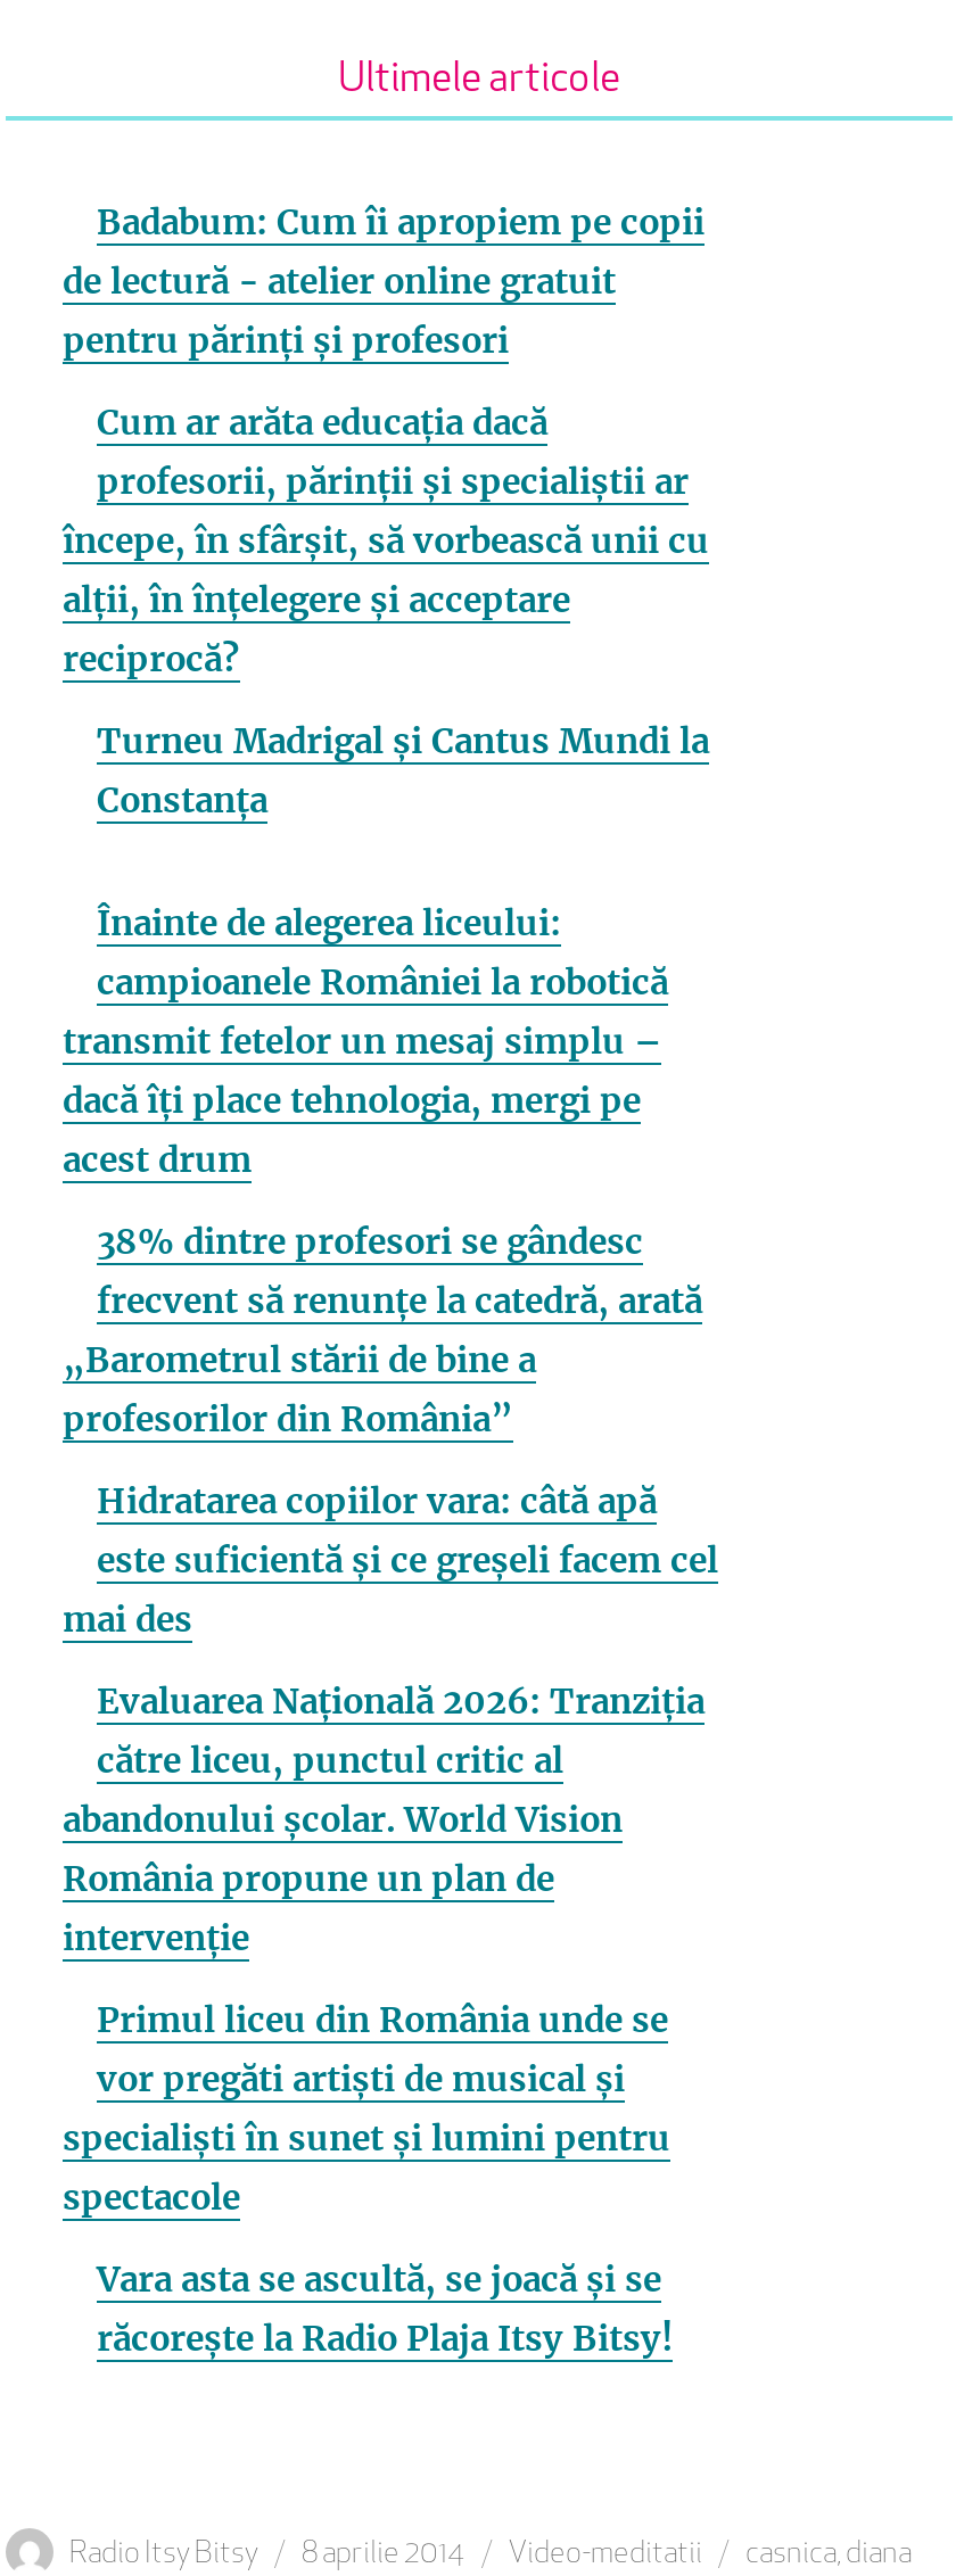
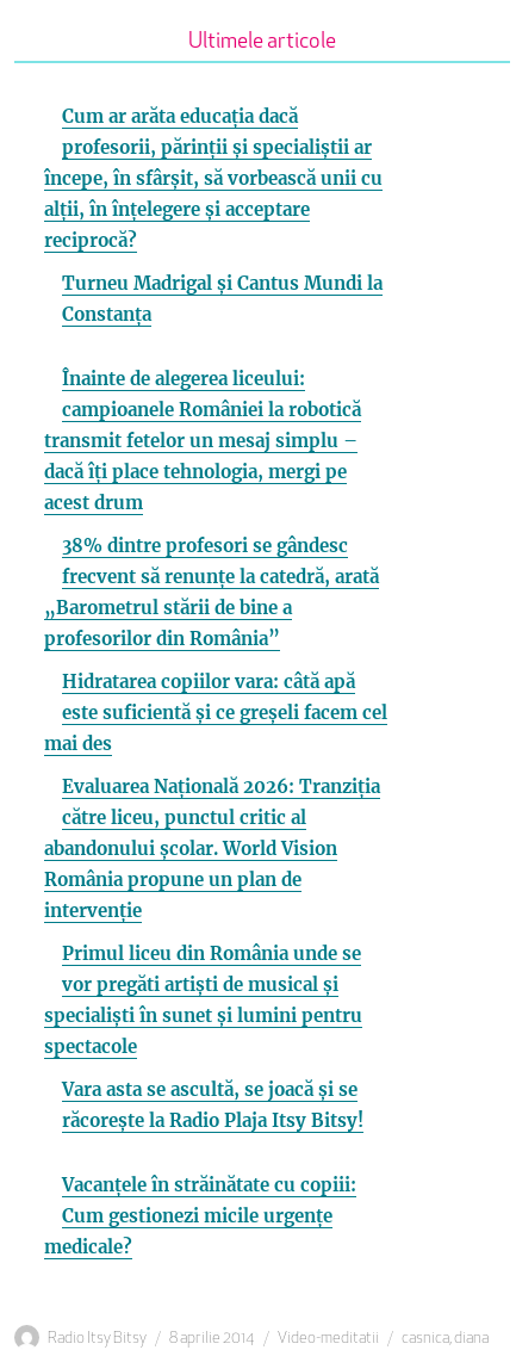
- Badabum: Cum îi apropiem pe copii
- de lectură - atelier online gratuit
- pentru părinți și profesori

moved up: Cum ar arăta educația dacă | profesorii, părinții și specialiștii ar | începe, în sfârșit, să vorbească unii cu | ... | Vara asta se ascultă, se joacă și se | răcorește la Radio Plaja Itsy Bitsy!

+ Vacanțele în străinătate cu copiii:
+ Cum gestionezi micile urgențe
+ medicale?
